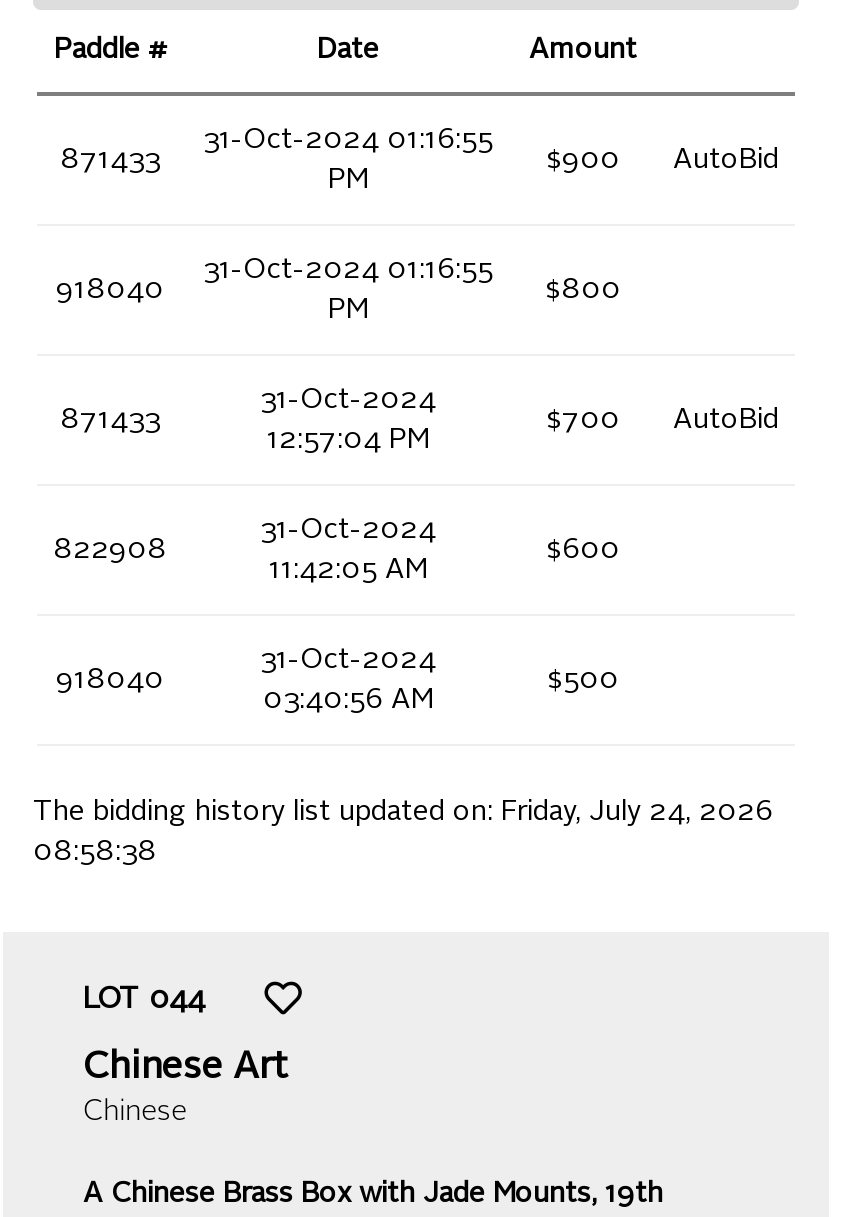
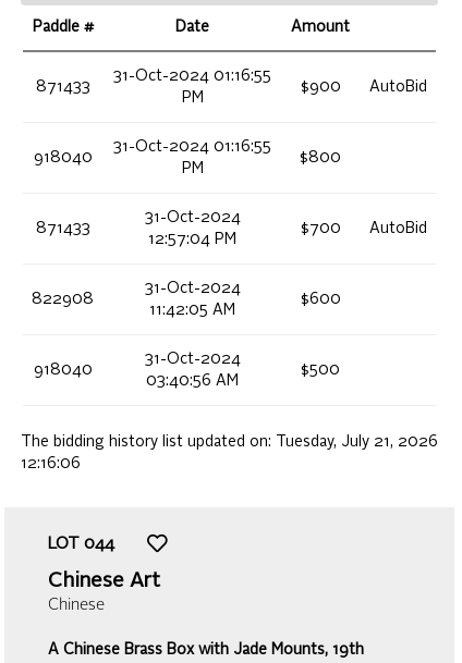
- The bidding history list updated on: Friday, July 24, 2026
+ The bidding history list updated on: Tuesday, July 21, 2026

- 08:58:38
+ 12:16:06
